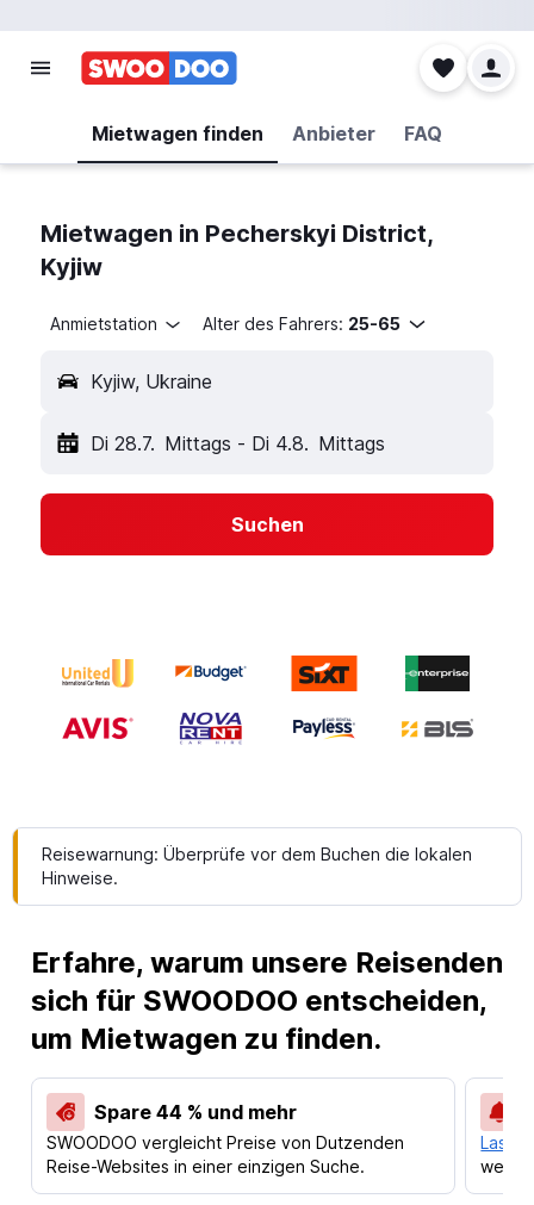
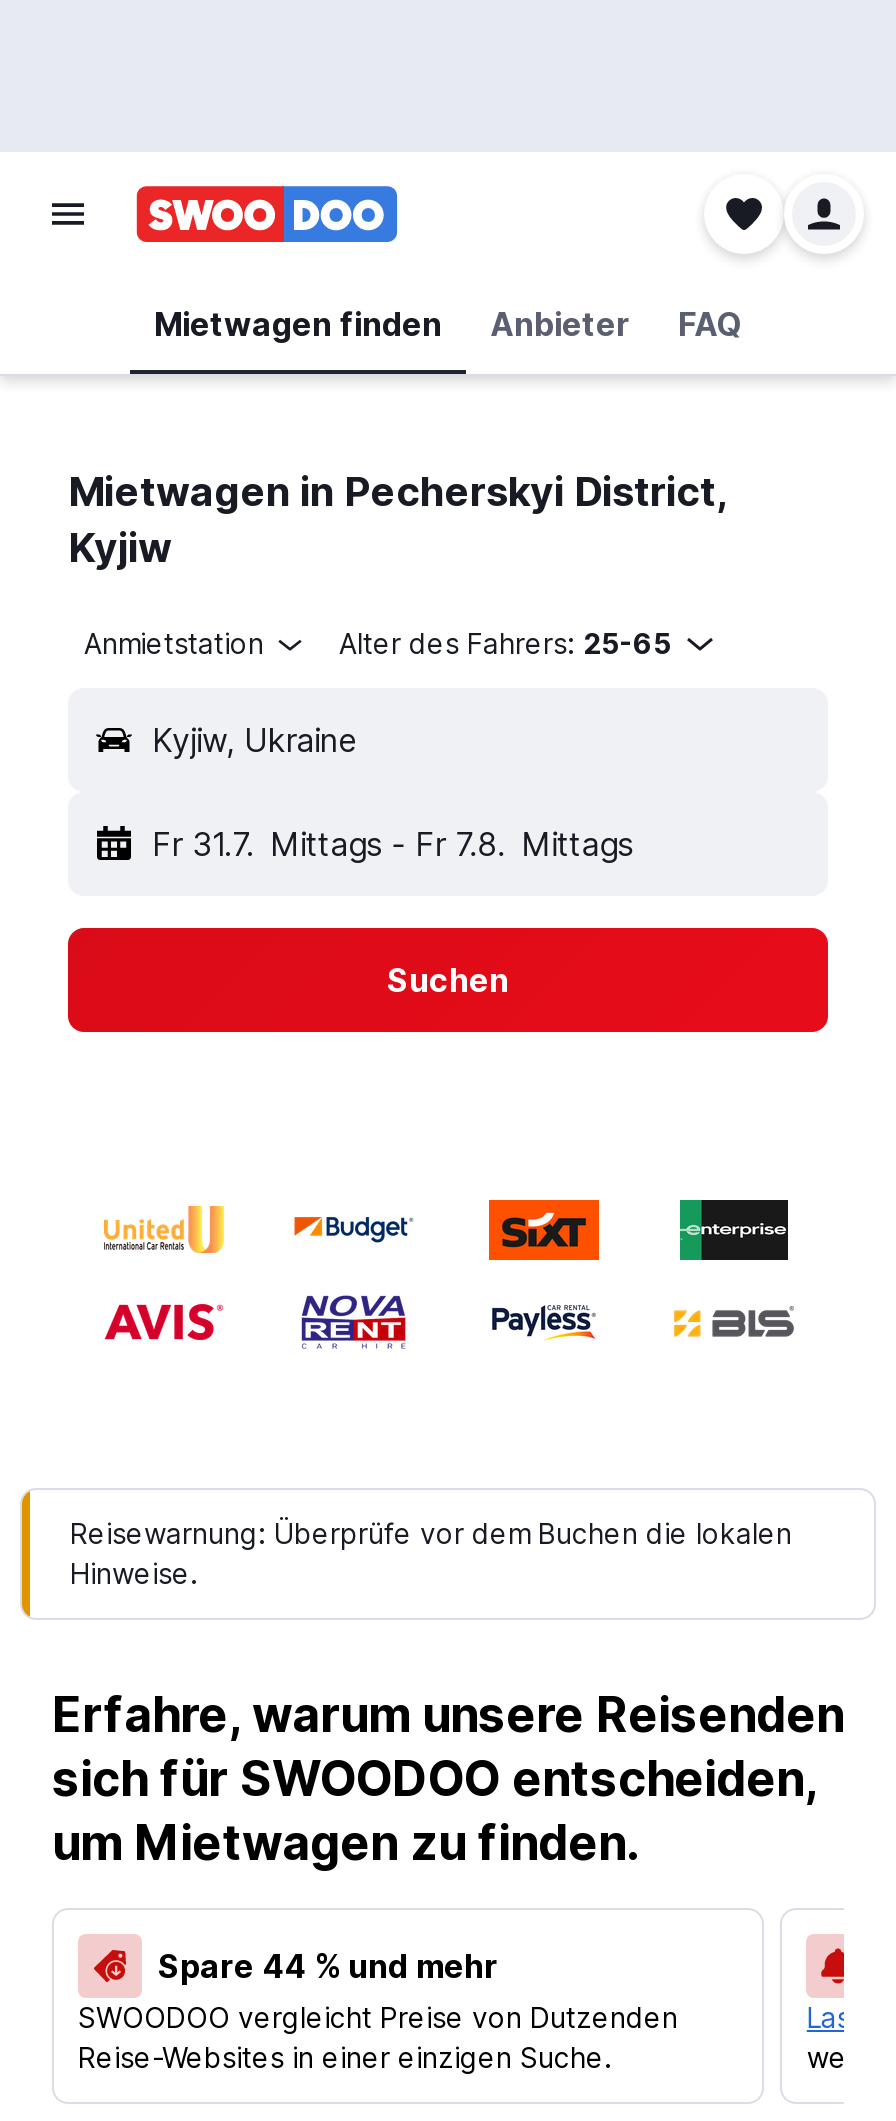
- Di 28.7. Mittags - Di 4.8. Mittags
+ Fr 31.7. Mittags - Fr 7.8. Mittags
